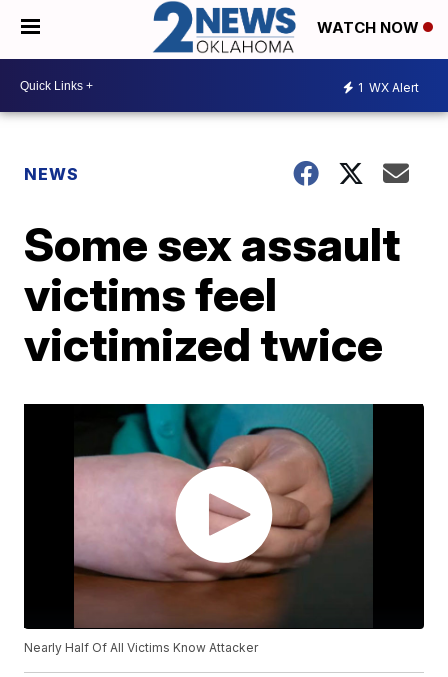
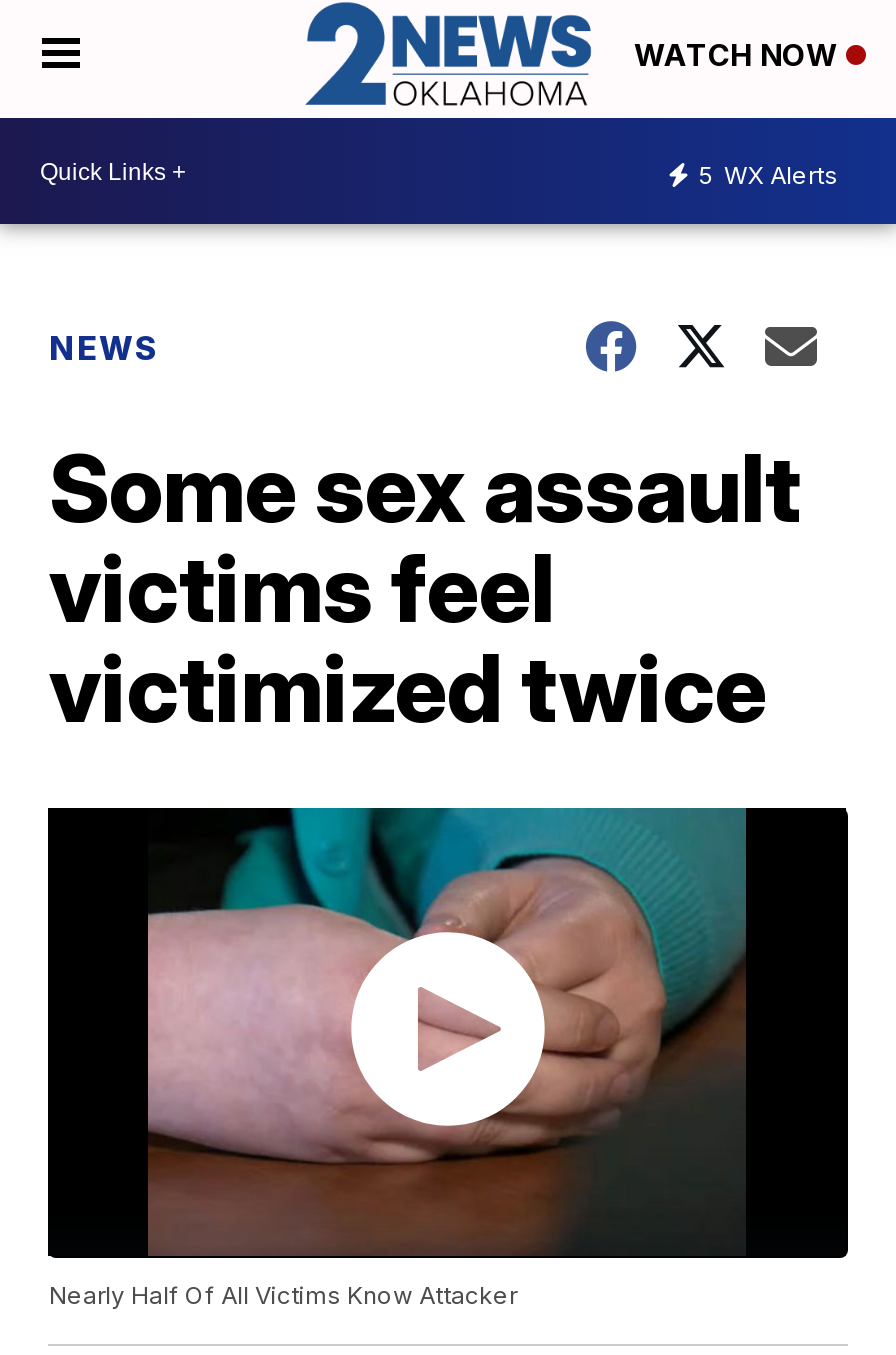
- 1 WX Alert
+ 5 WX Alerts
